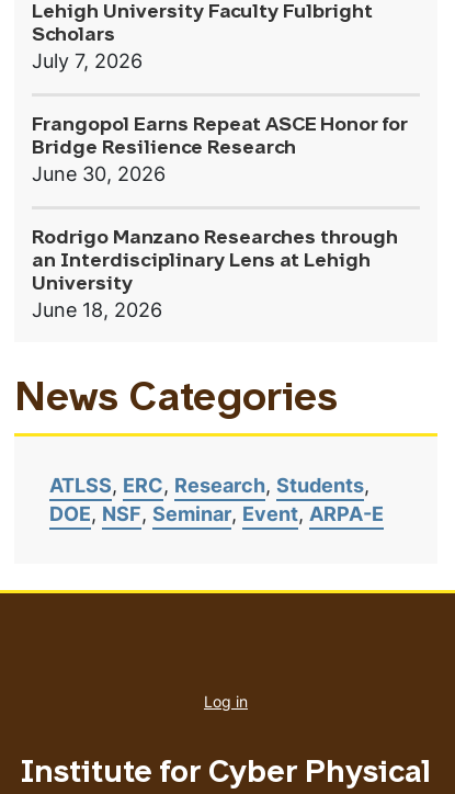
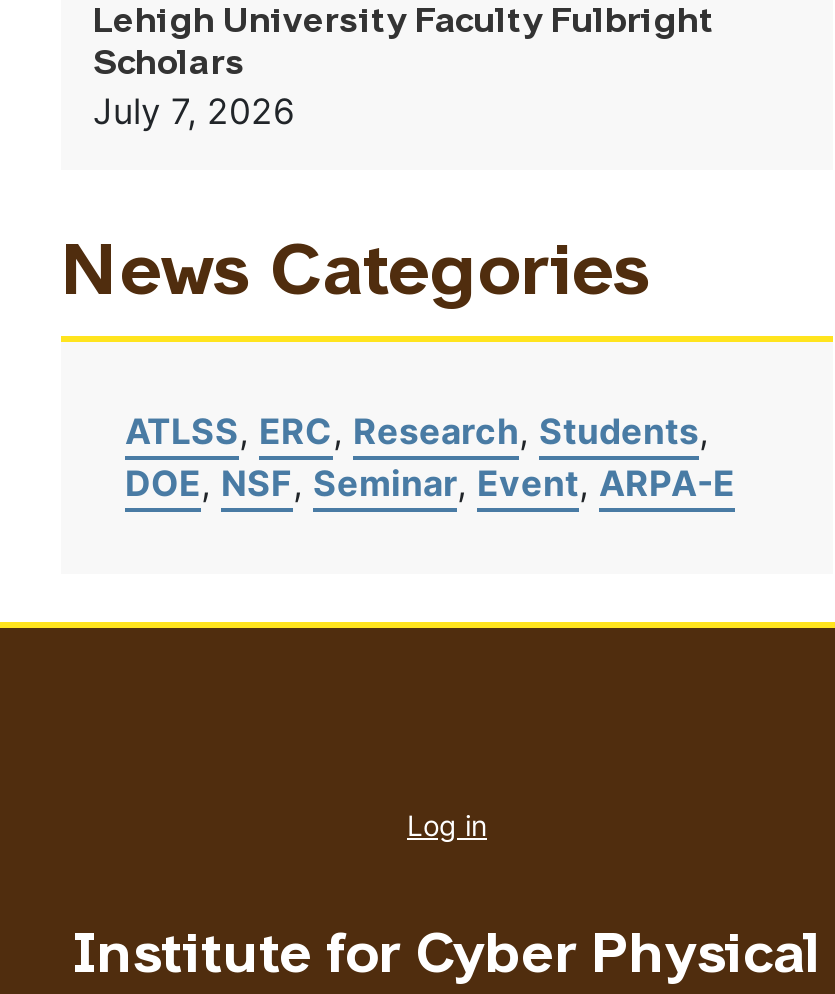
- Frangopol Earns Repeat ASCE Honor for
- Bridge Resilience Research
- June 30, 2026
- Rodrigo Manzano Researches through
- an Interdisciplinary Lens at Lehigh
- University
- June 18, 2026
